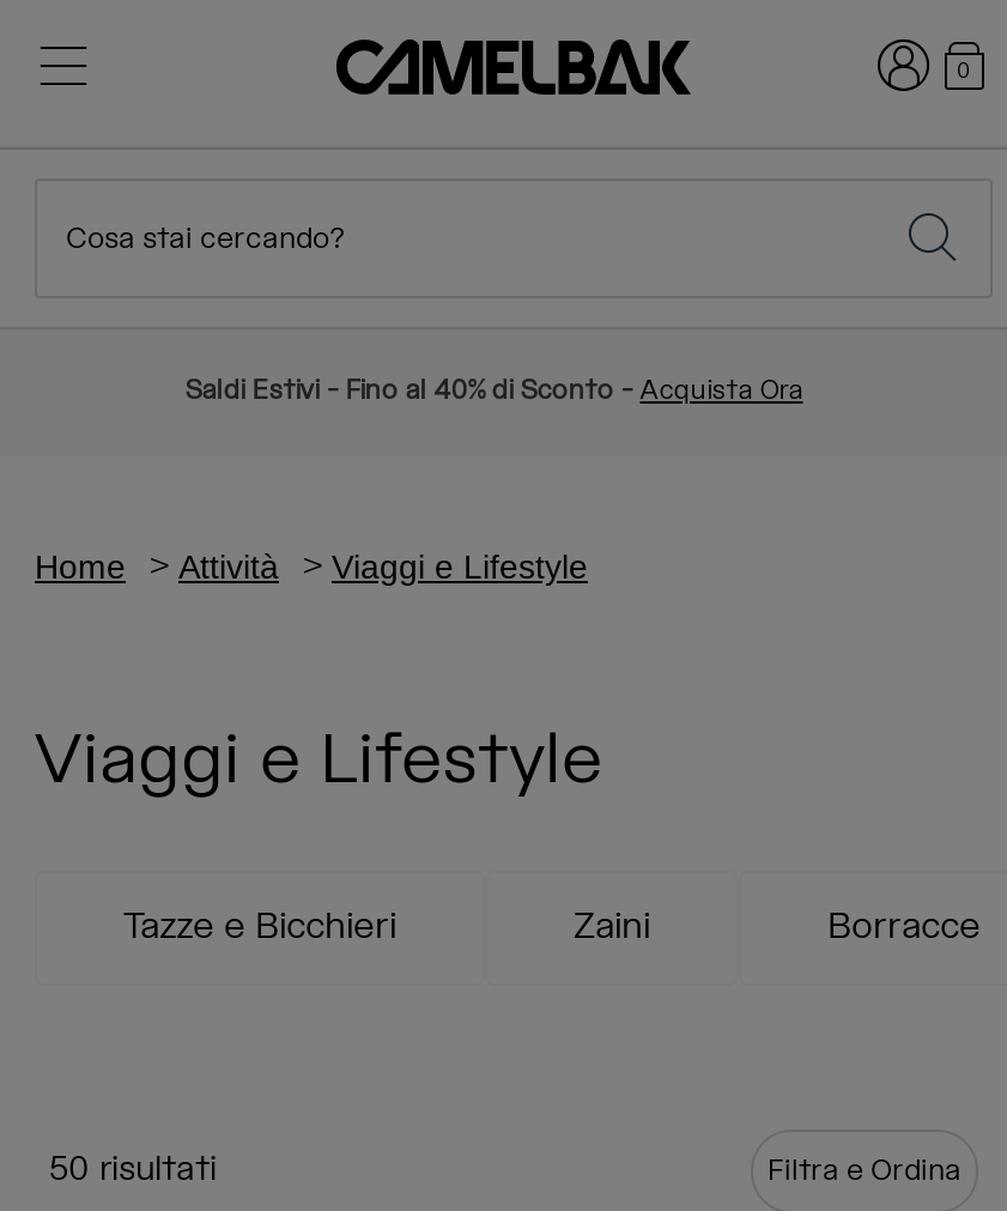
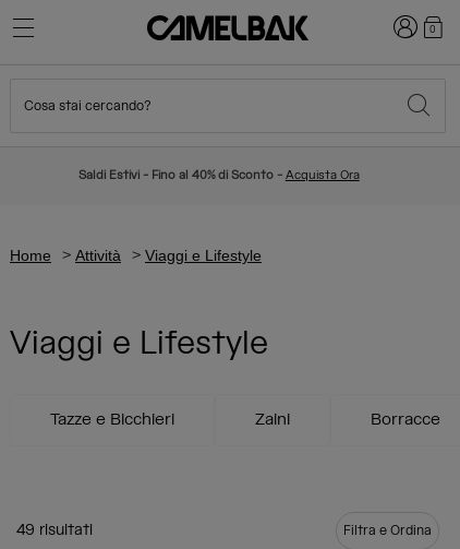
- 50 risultati
+ 49 risultati
